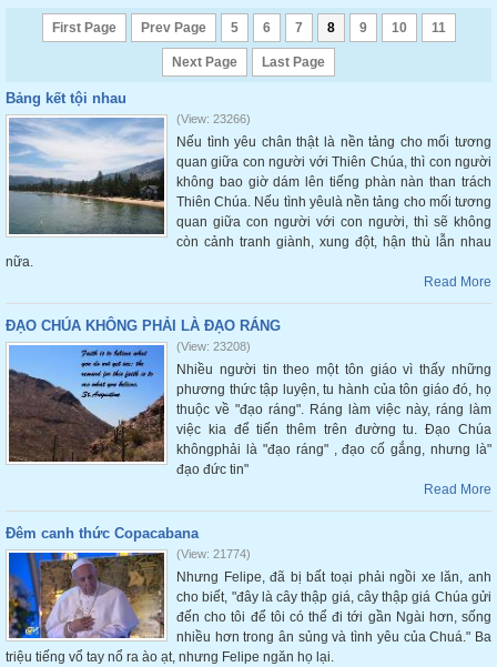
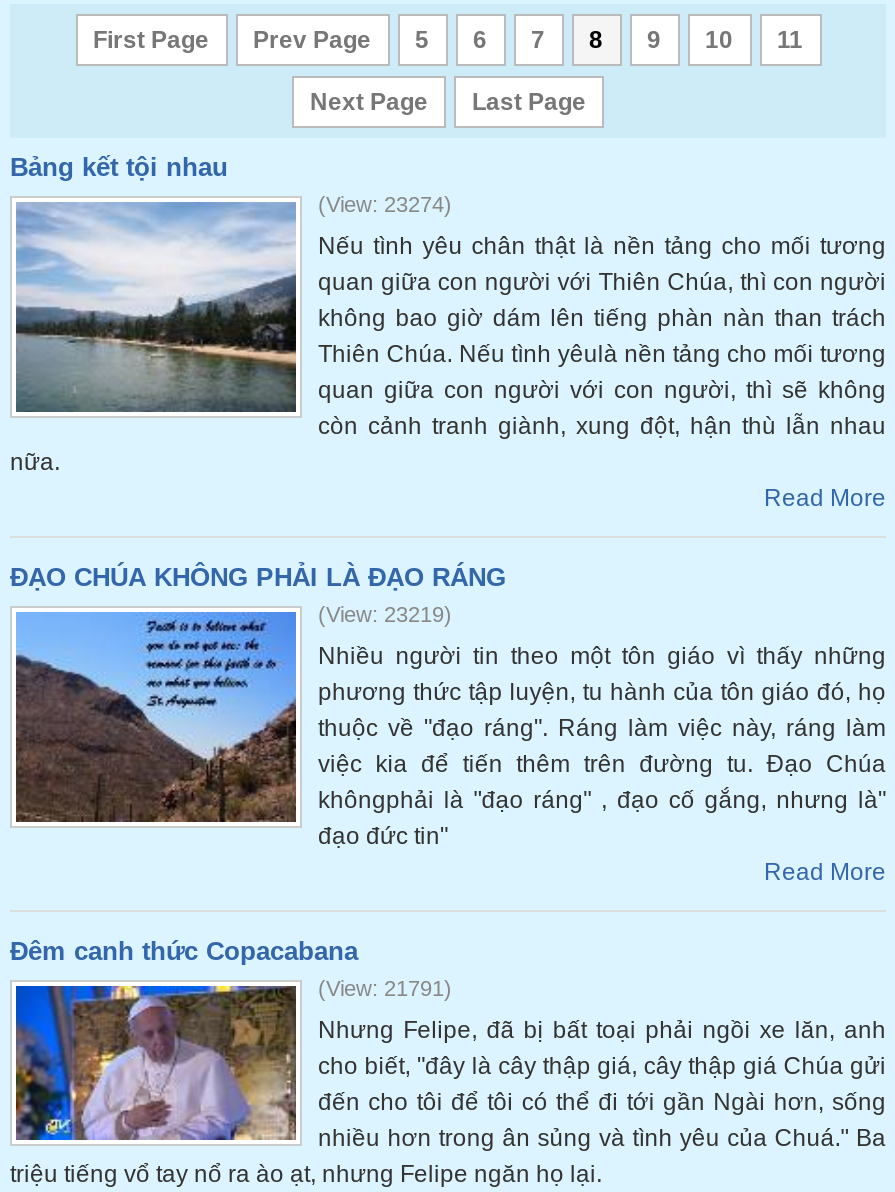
- (View: 23266)
+ (View: 23274)

- (View: 23208)
+ (View: 23219)

- (View: 21774)
+ (View: 21791)
